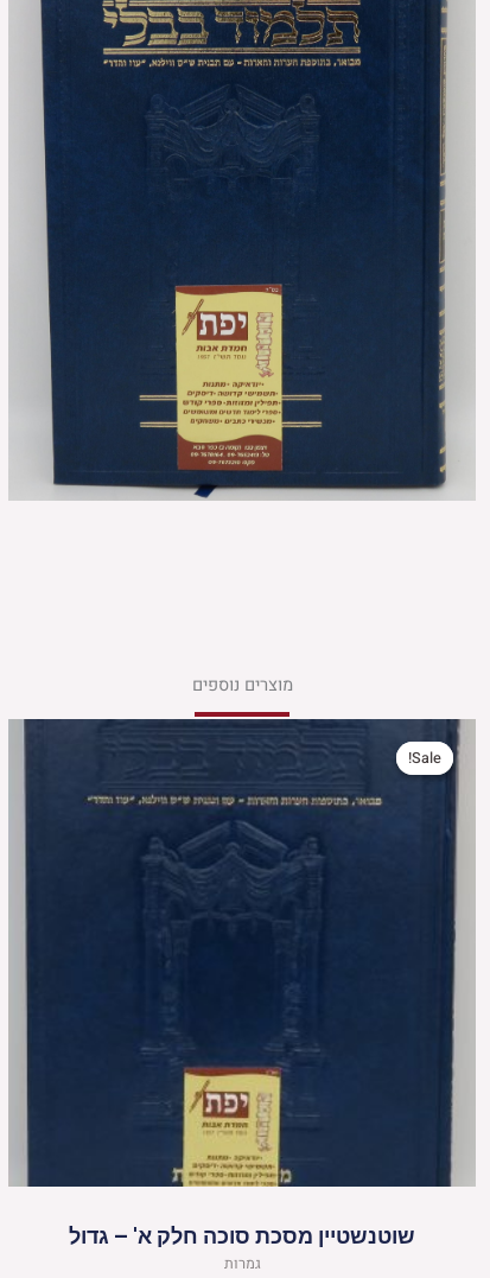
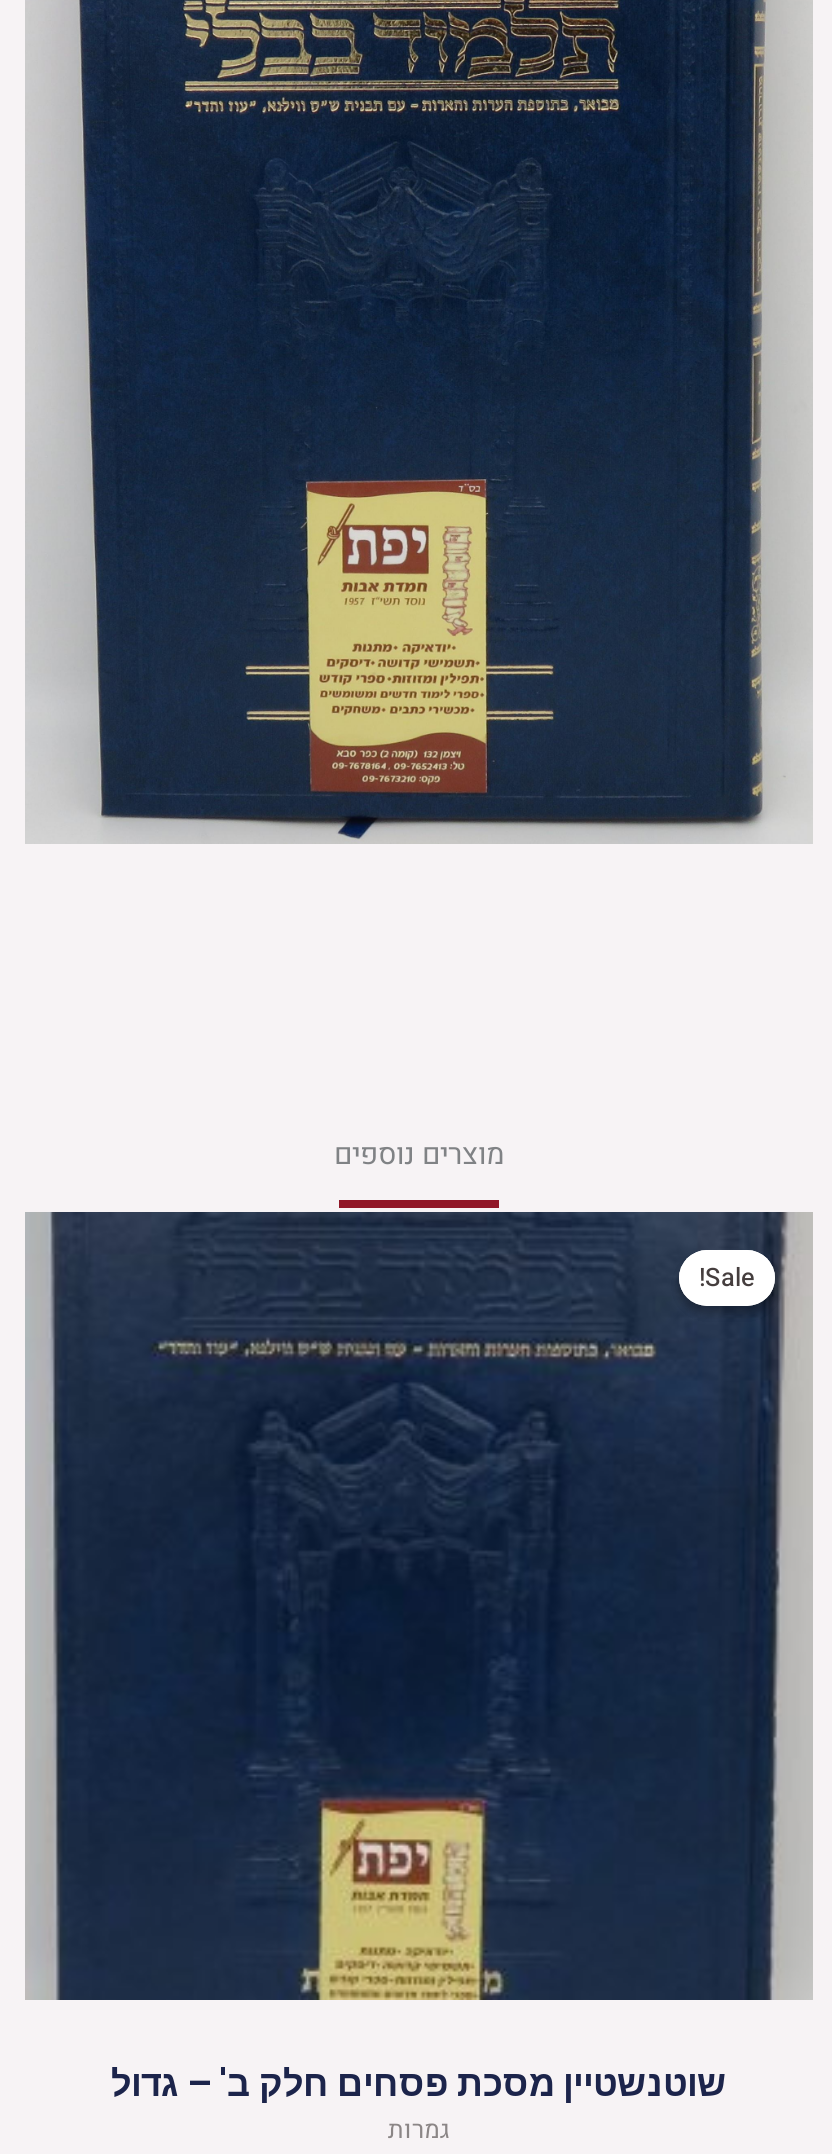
- שוטנשטיין מסכת סוכה חלק א' – גדול
+ שוטנשטיין מסכת פסחים חלק ב' – גדול
